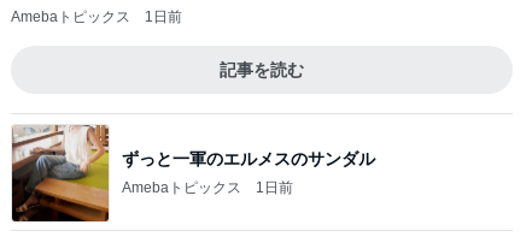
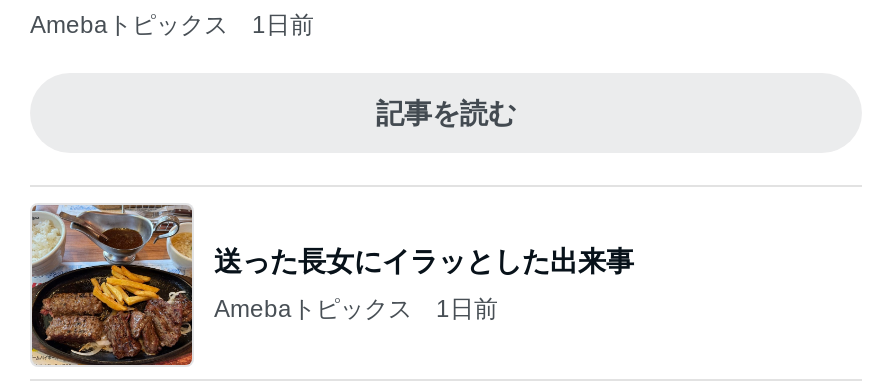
- [image]
- ずっと一軍のエルメスのサンダル
+ [image]
+ 送った長女にイラッとした出来事
